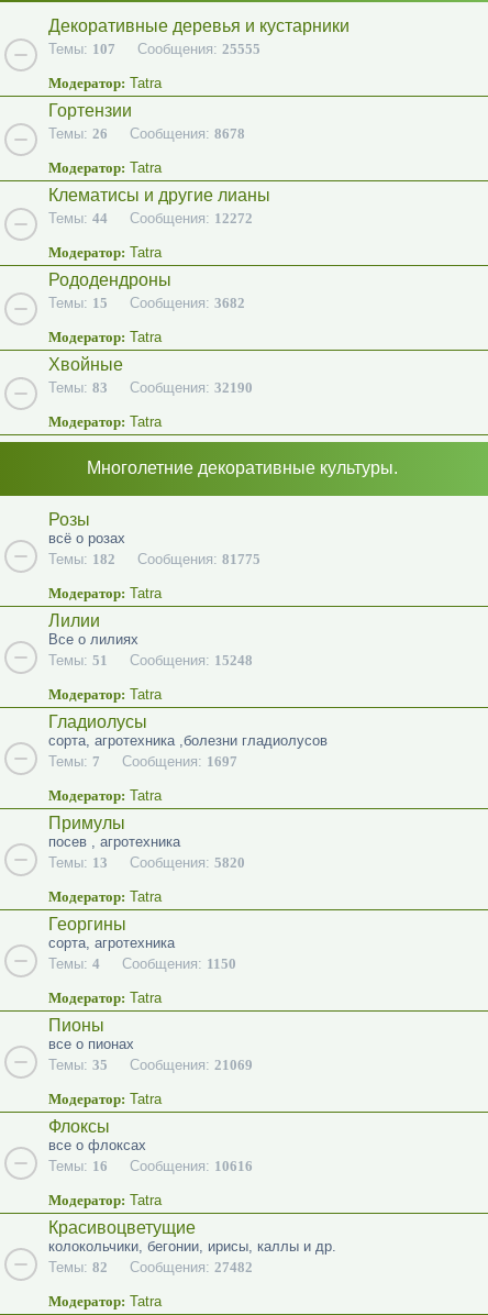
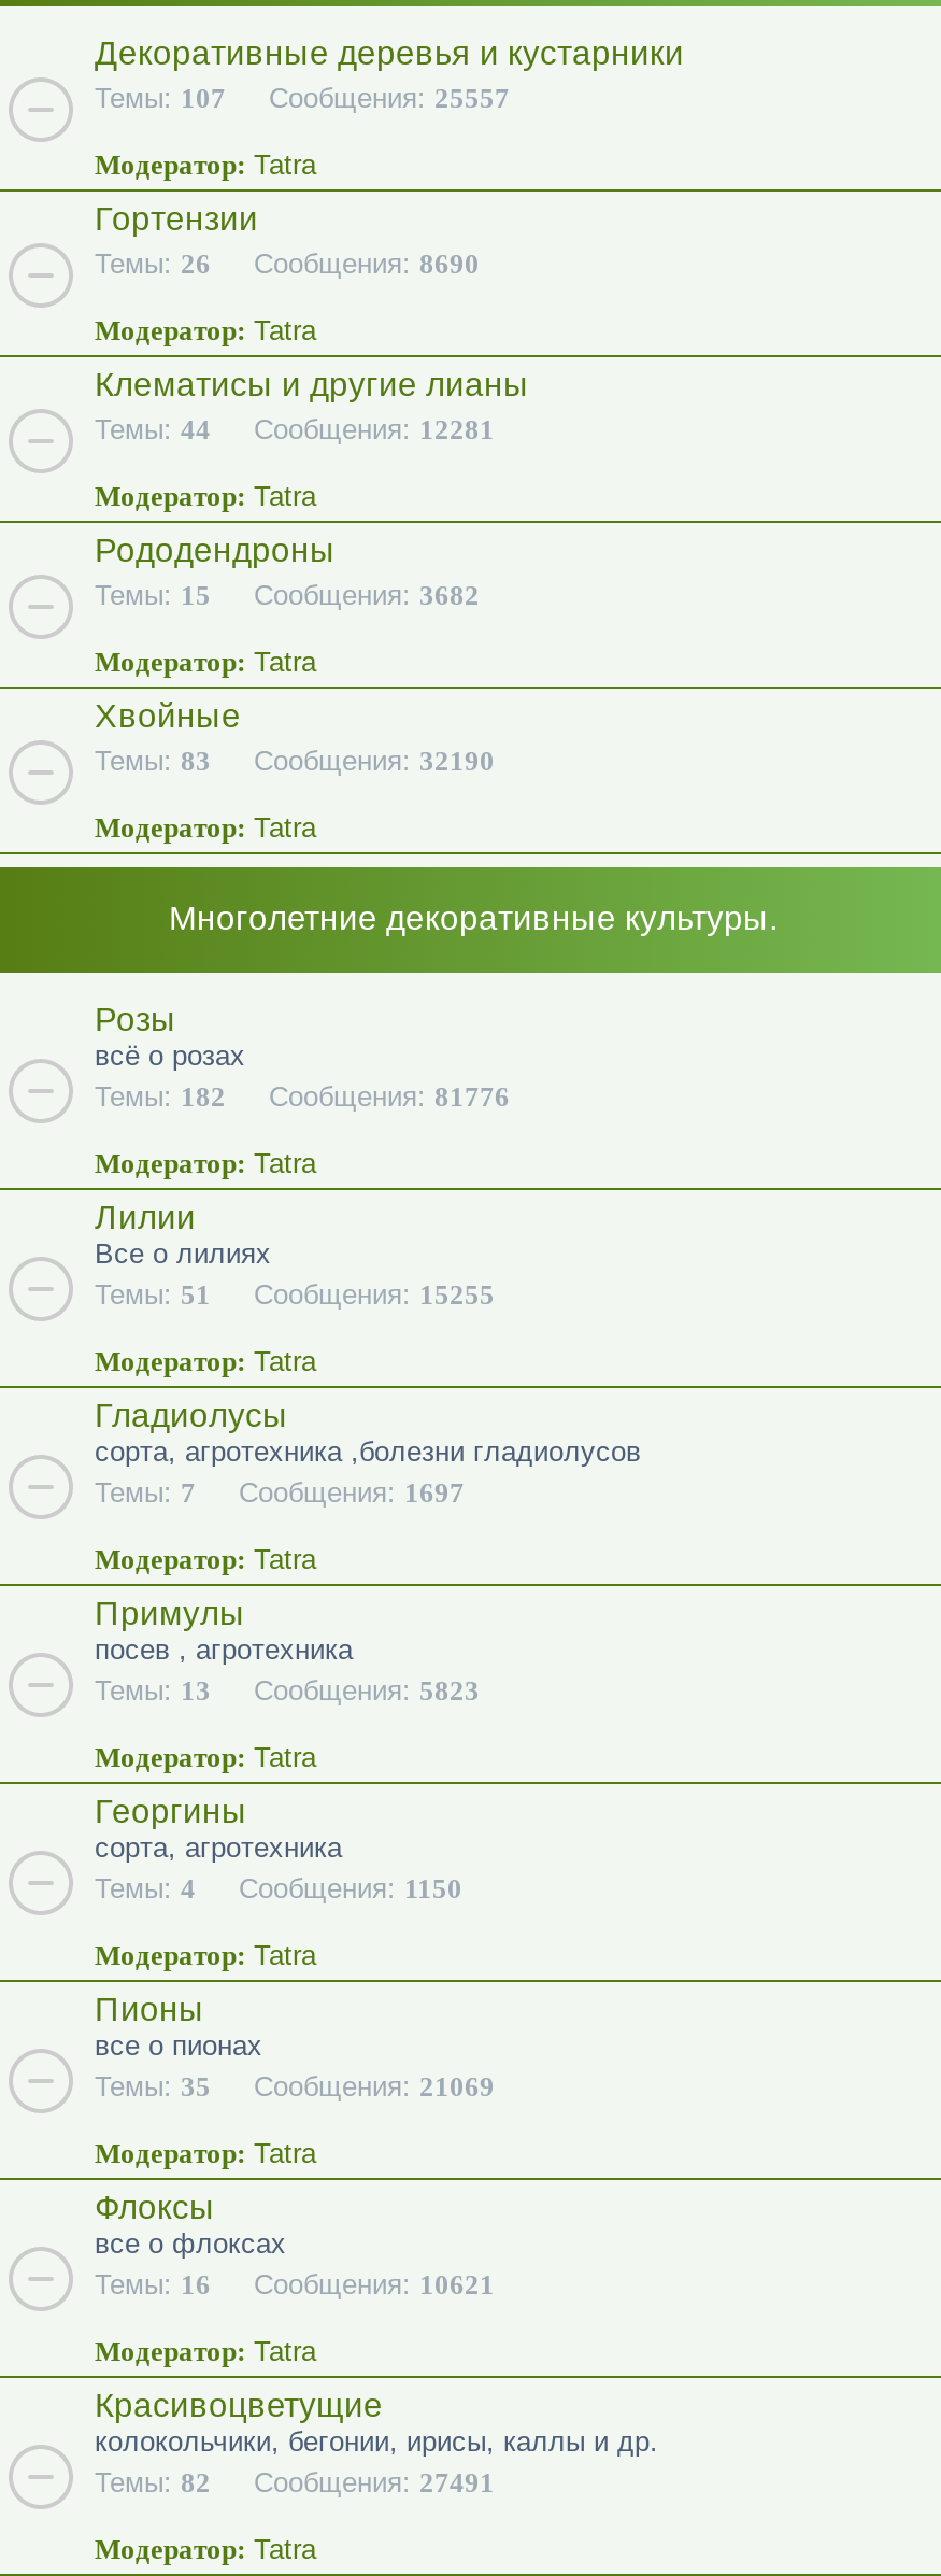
- Темы: 107 Сообщения: 25555
+ Темы: 107 Сообщения: 25557

- Темы: 26 Сообщения: 8678
+ Темы: 26 Сообщения: 8690

- Темы: 44 Сообщения: 12272
+ Темы: 44 Сообщения: 12281

- Темы: 182 Сообщения: 81775
+ Темы: 182 Сообщения: 81776

- Темы: 51 Сообщения: 15248
+ Темы: 51 Сообщения: 15255

- Темы: 13 Сообщения: 5820
+ Темы: 13 Сообщения: 5823

- Темы: 16 Сообщения: 10616
+ Темы: 16 Сообщения: 10621

- Темы: 82 Сообщения: 27482
+ Темы: 82 Сообщения: 27491
